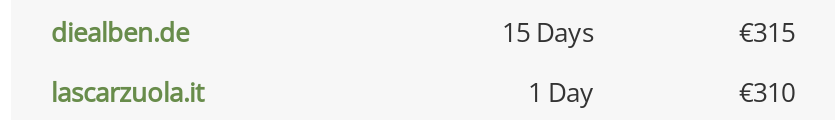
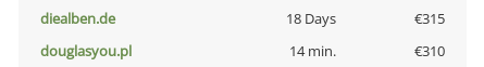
- 15 Days
+ 18 Days

- lascarzuola.it
- 1 Day
+ douglasyou.pl
+ 14 min.
